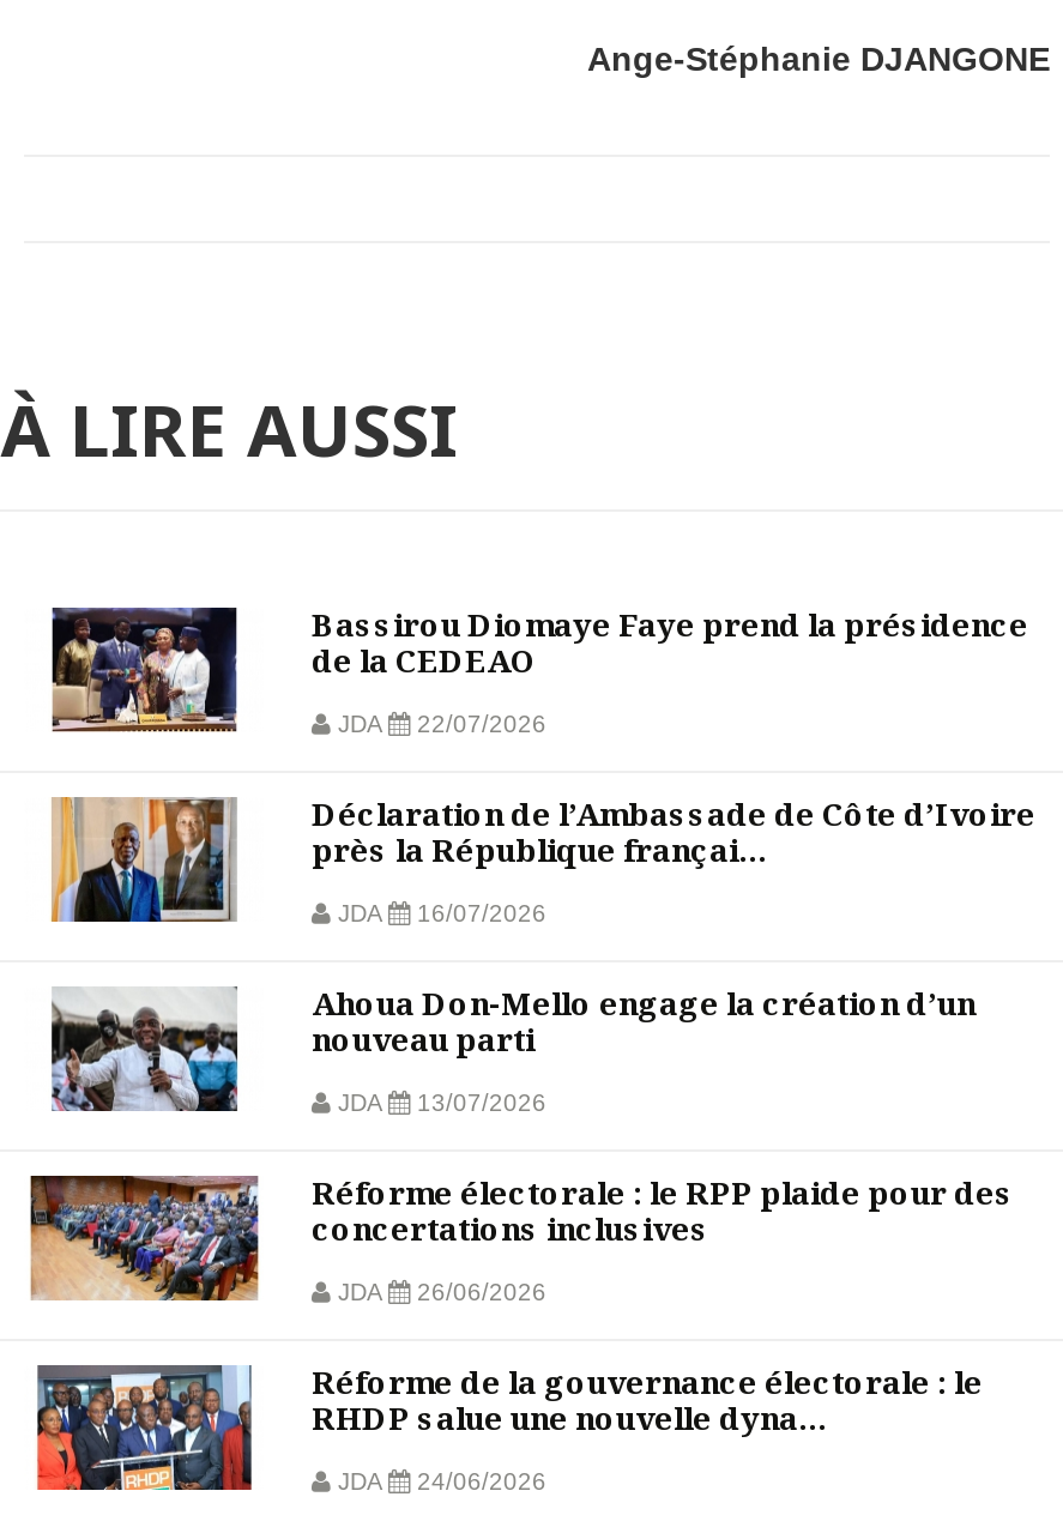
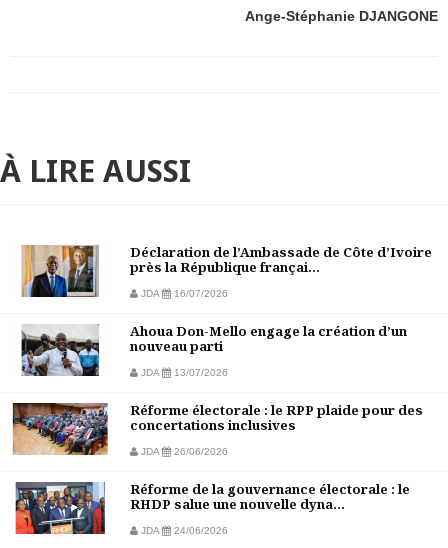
- [image]
- Bassirou Diomaye Faye prend la présidence
- de la CEDEAO
- JDA
- 22/07/2026
